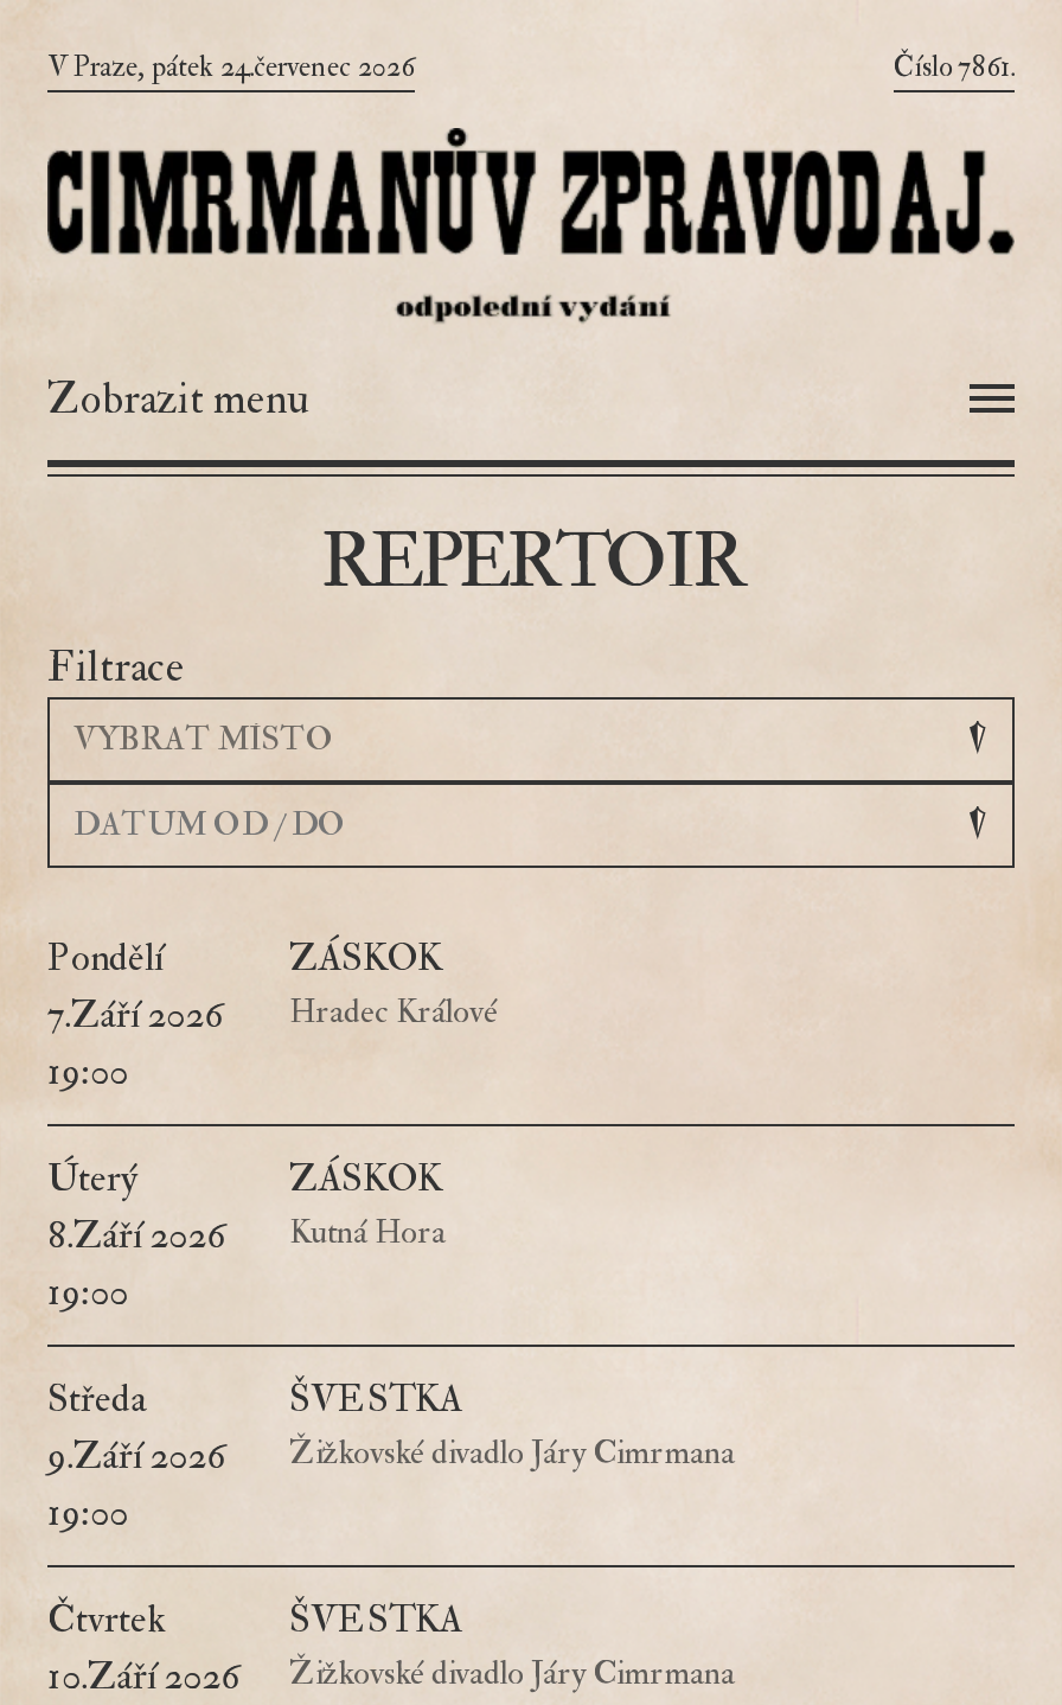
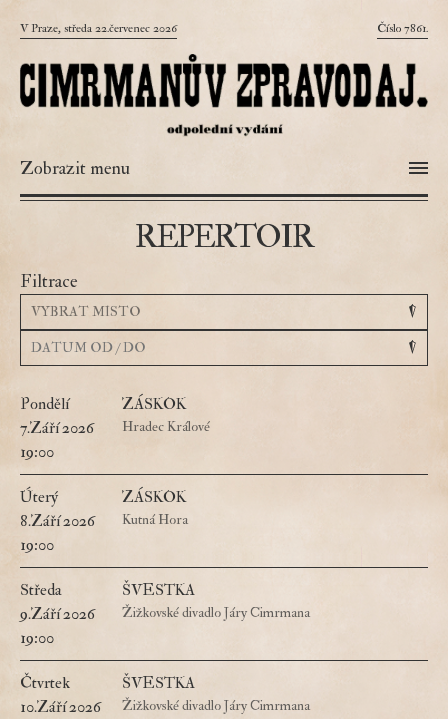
- V Praze, pátek 24.červenec 2026
+ V Praze, středa 22.červenec 2026
